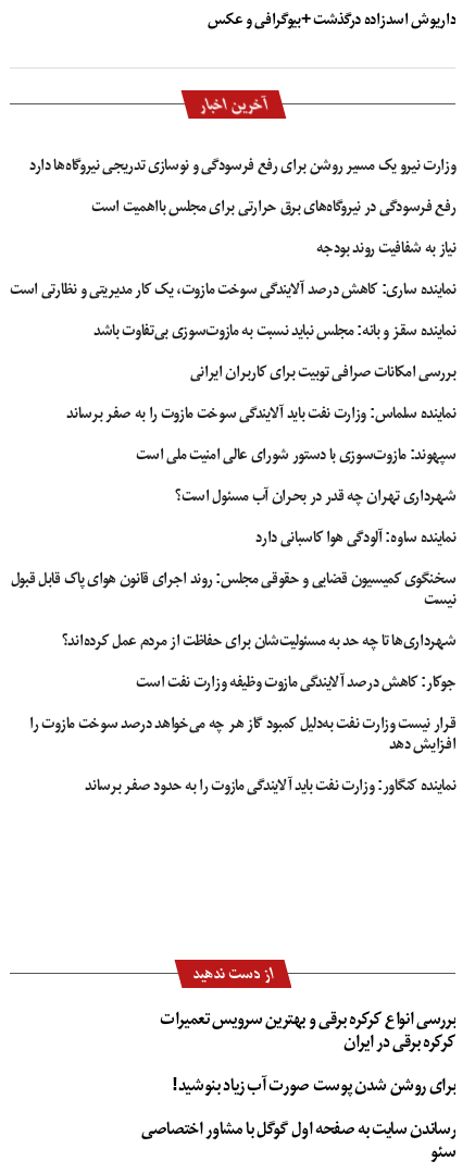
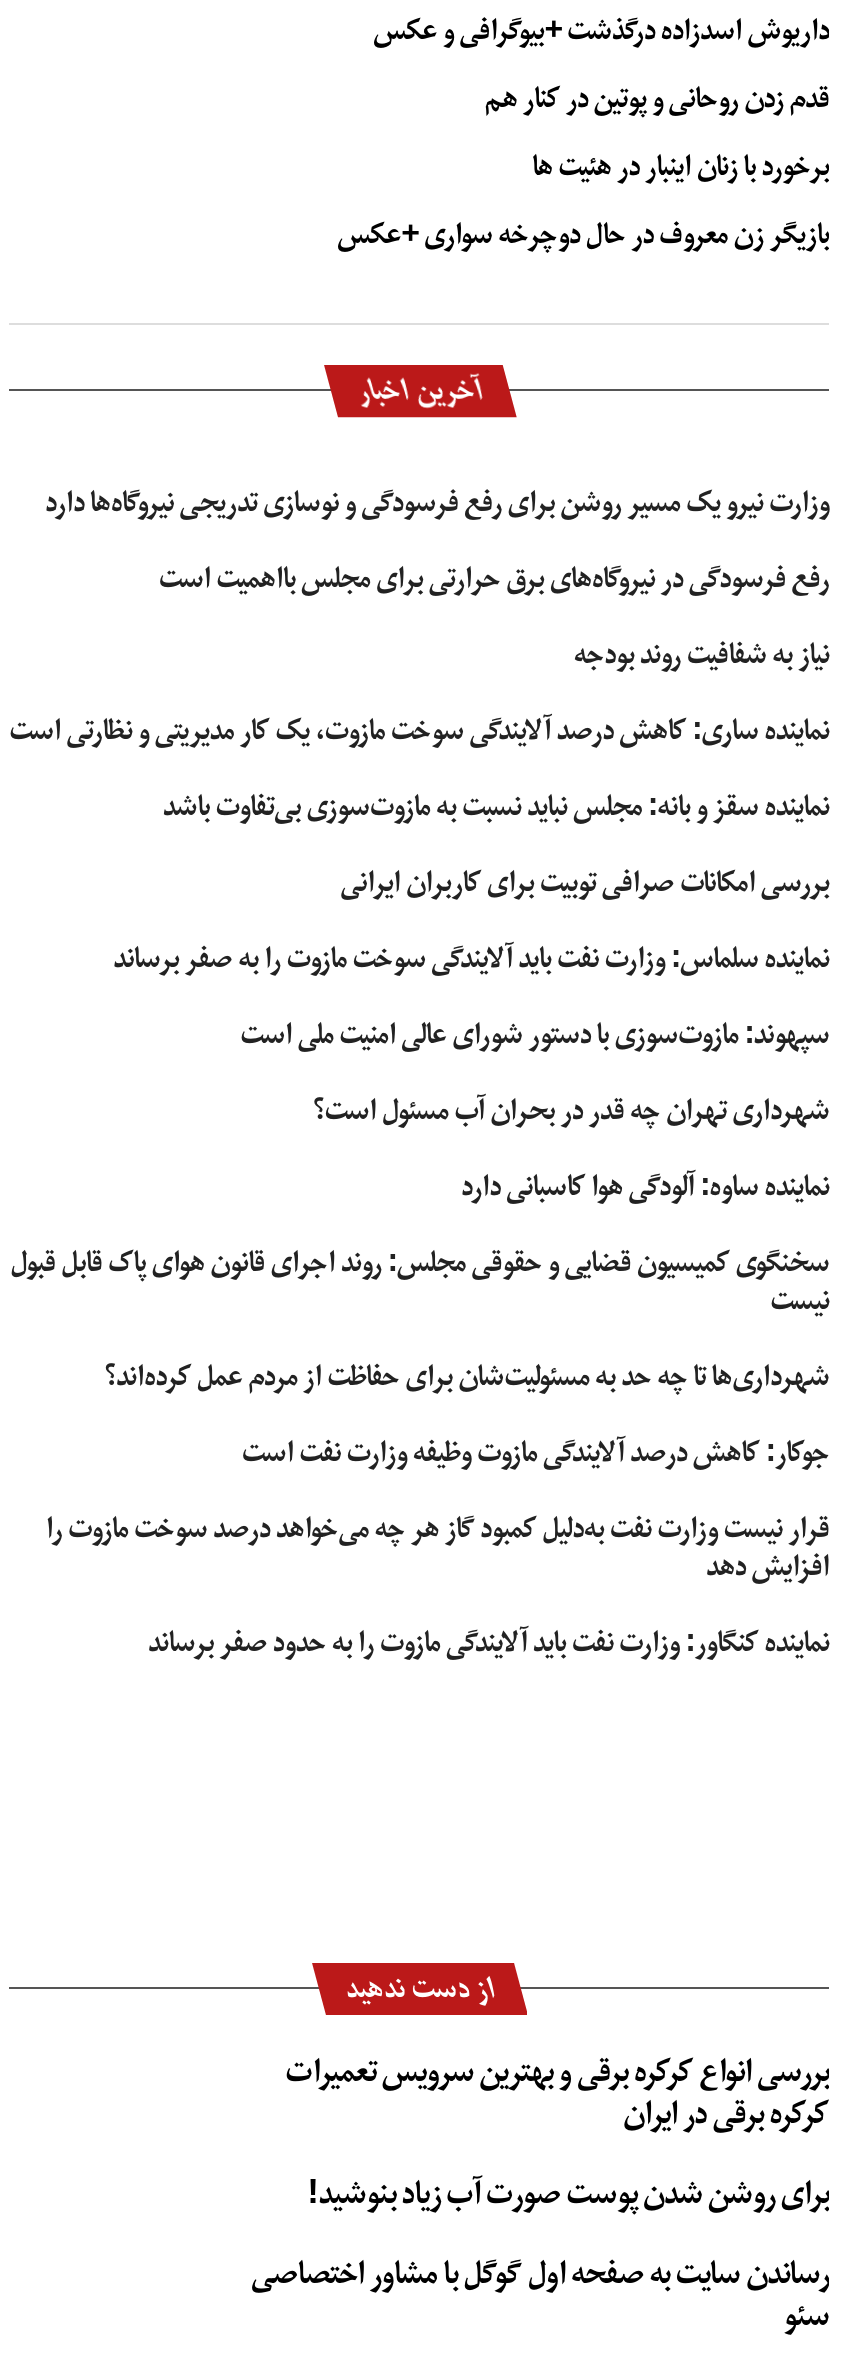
+ قدم زدن روحانی و پوتین در کنار هم
+ برخورد با زنان اینبار در هئیت ها
+ بازیگر زن معروف در حال دوچرخه سواری +عکس
